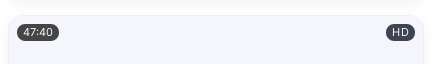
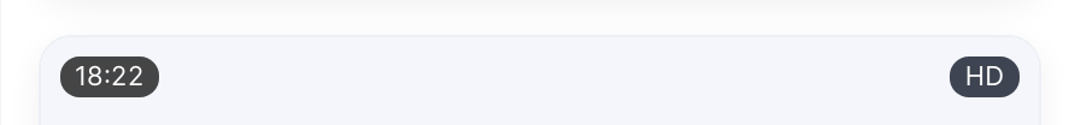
- 47:40
+ 18:22
